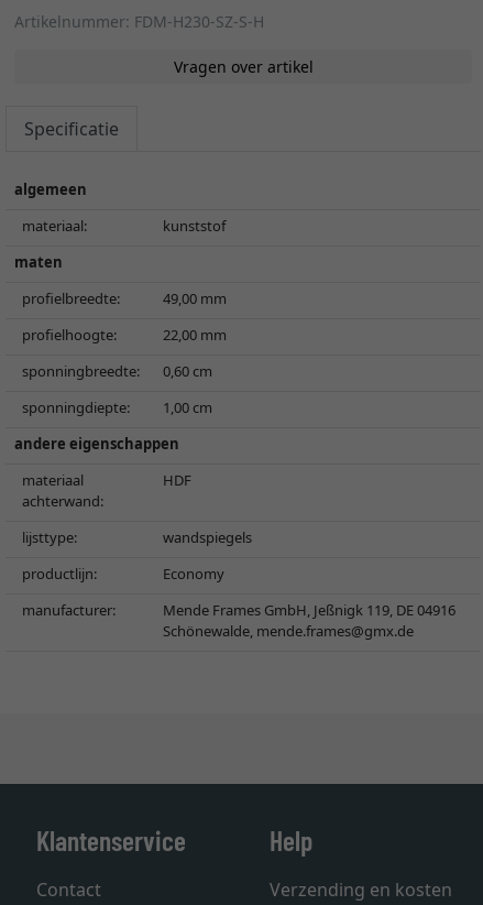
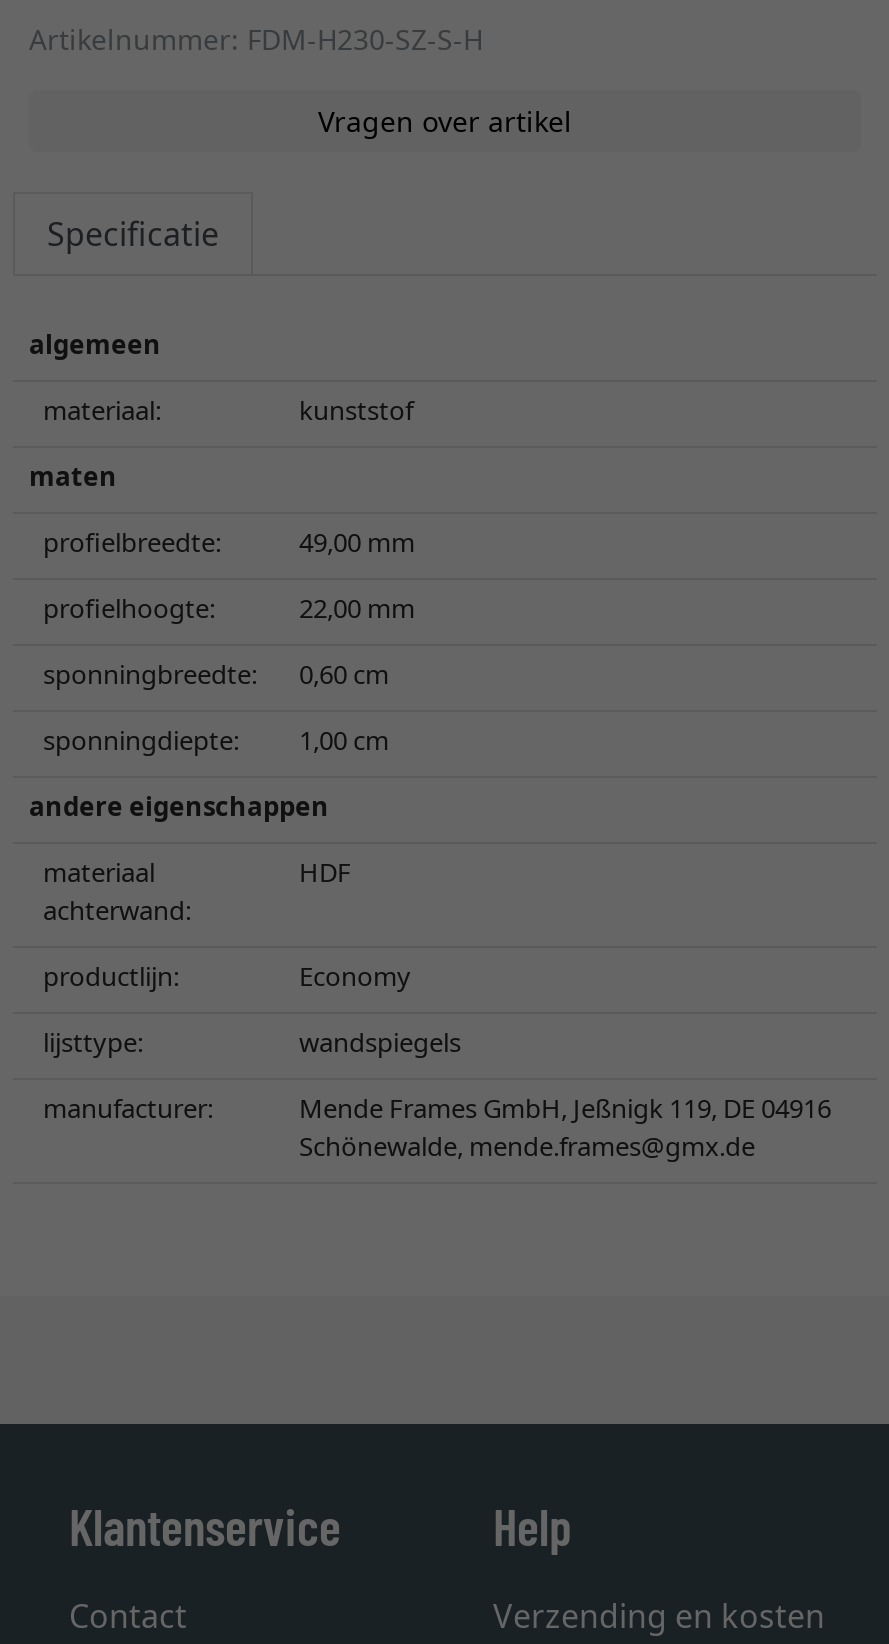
moved down: lijsttype: | wandspiegels

moved up: productlijn: | Economy
